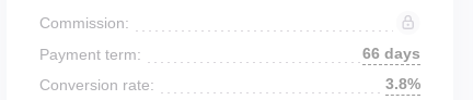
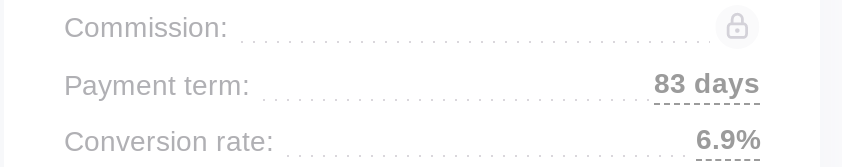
- 66 days
+ 83 days

- 3.8%
+ 6.9%
